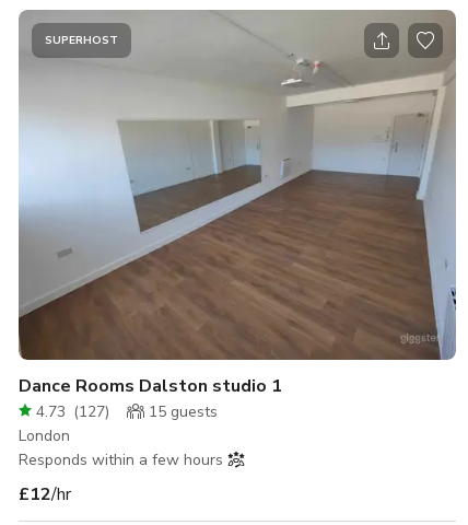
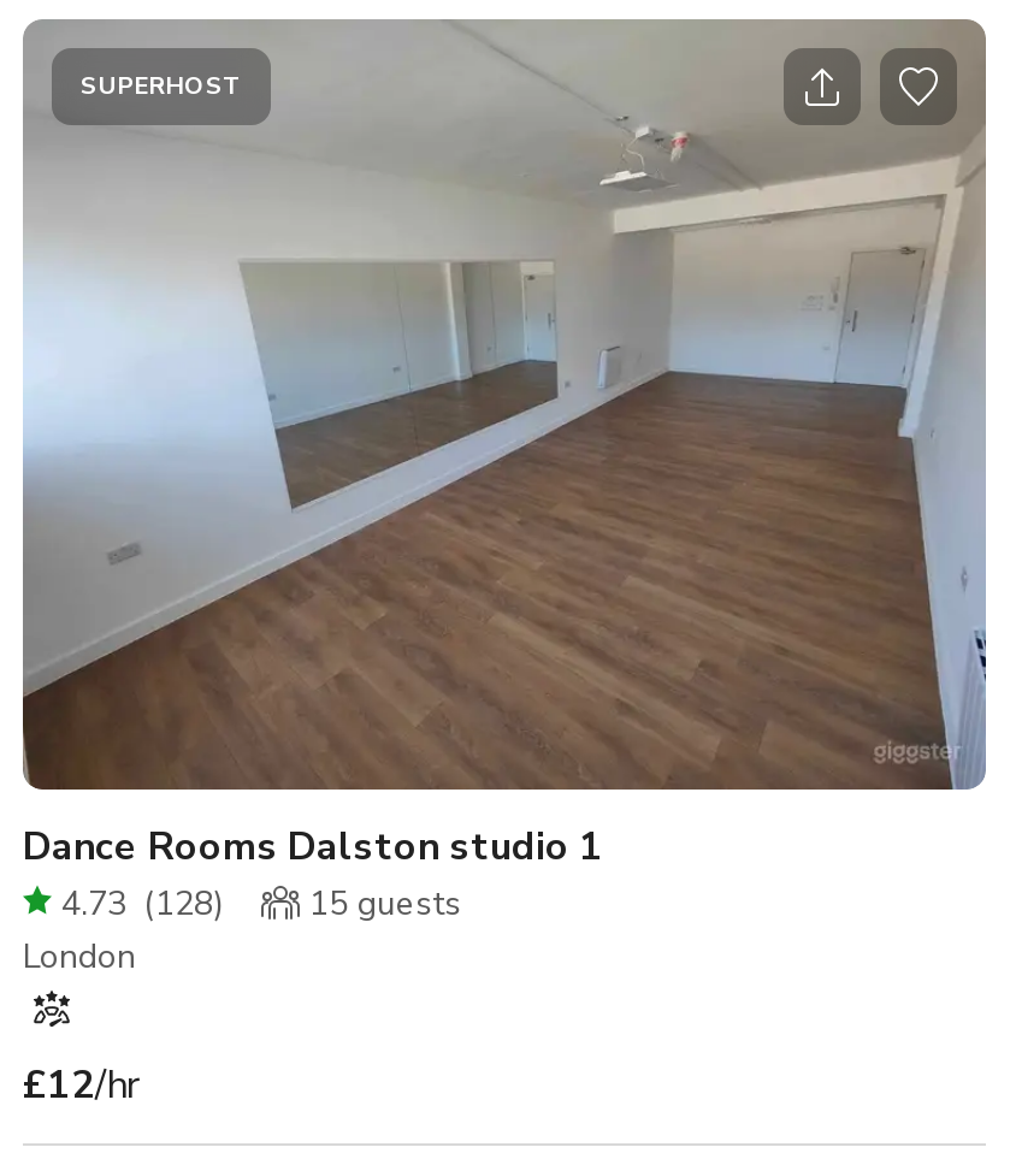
- 4.73 (127) 15 guests
+ 4.73 (128) 15 guests

- Responds within a few hours
